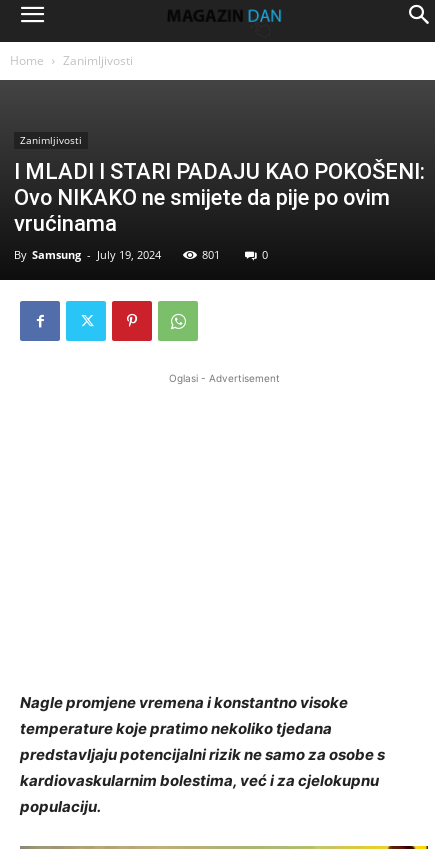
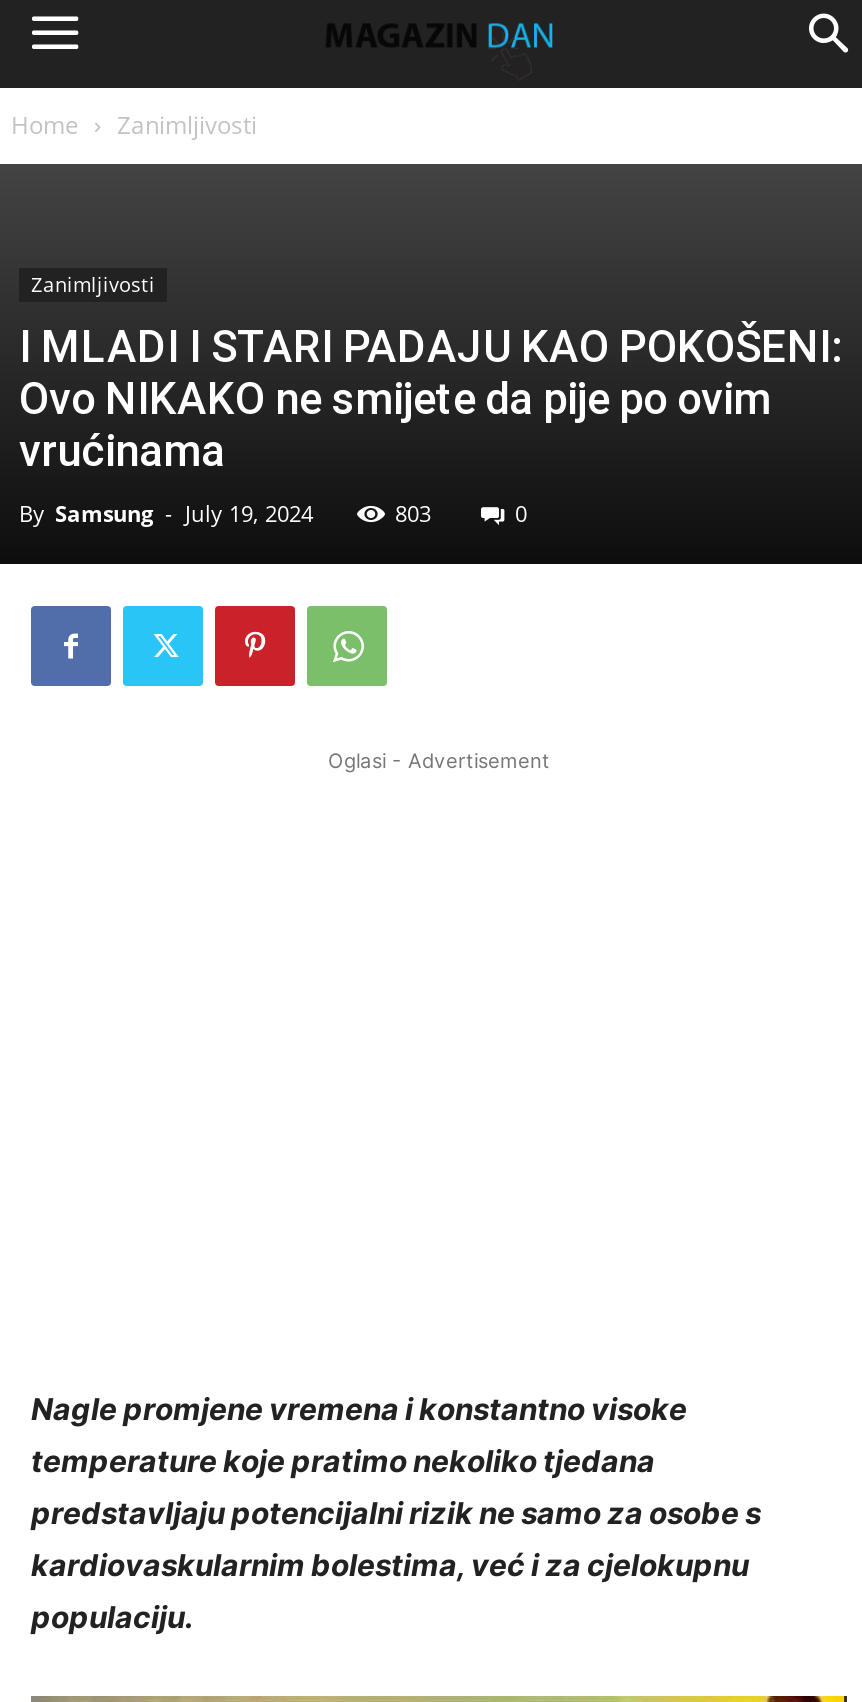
- 801
+ 803
